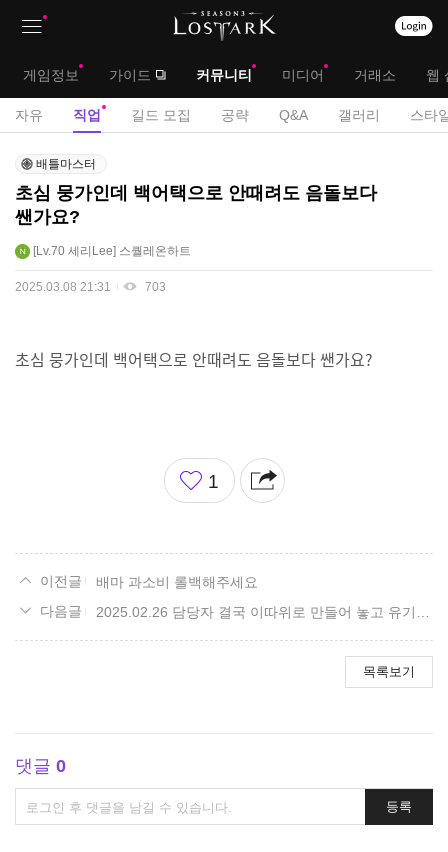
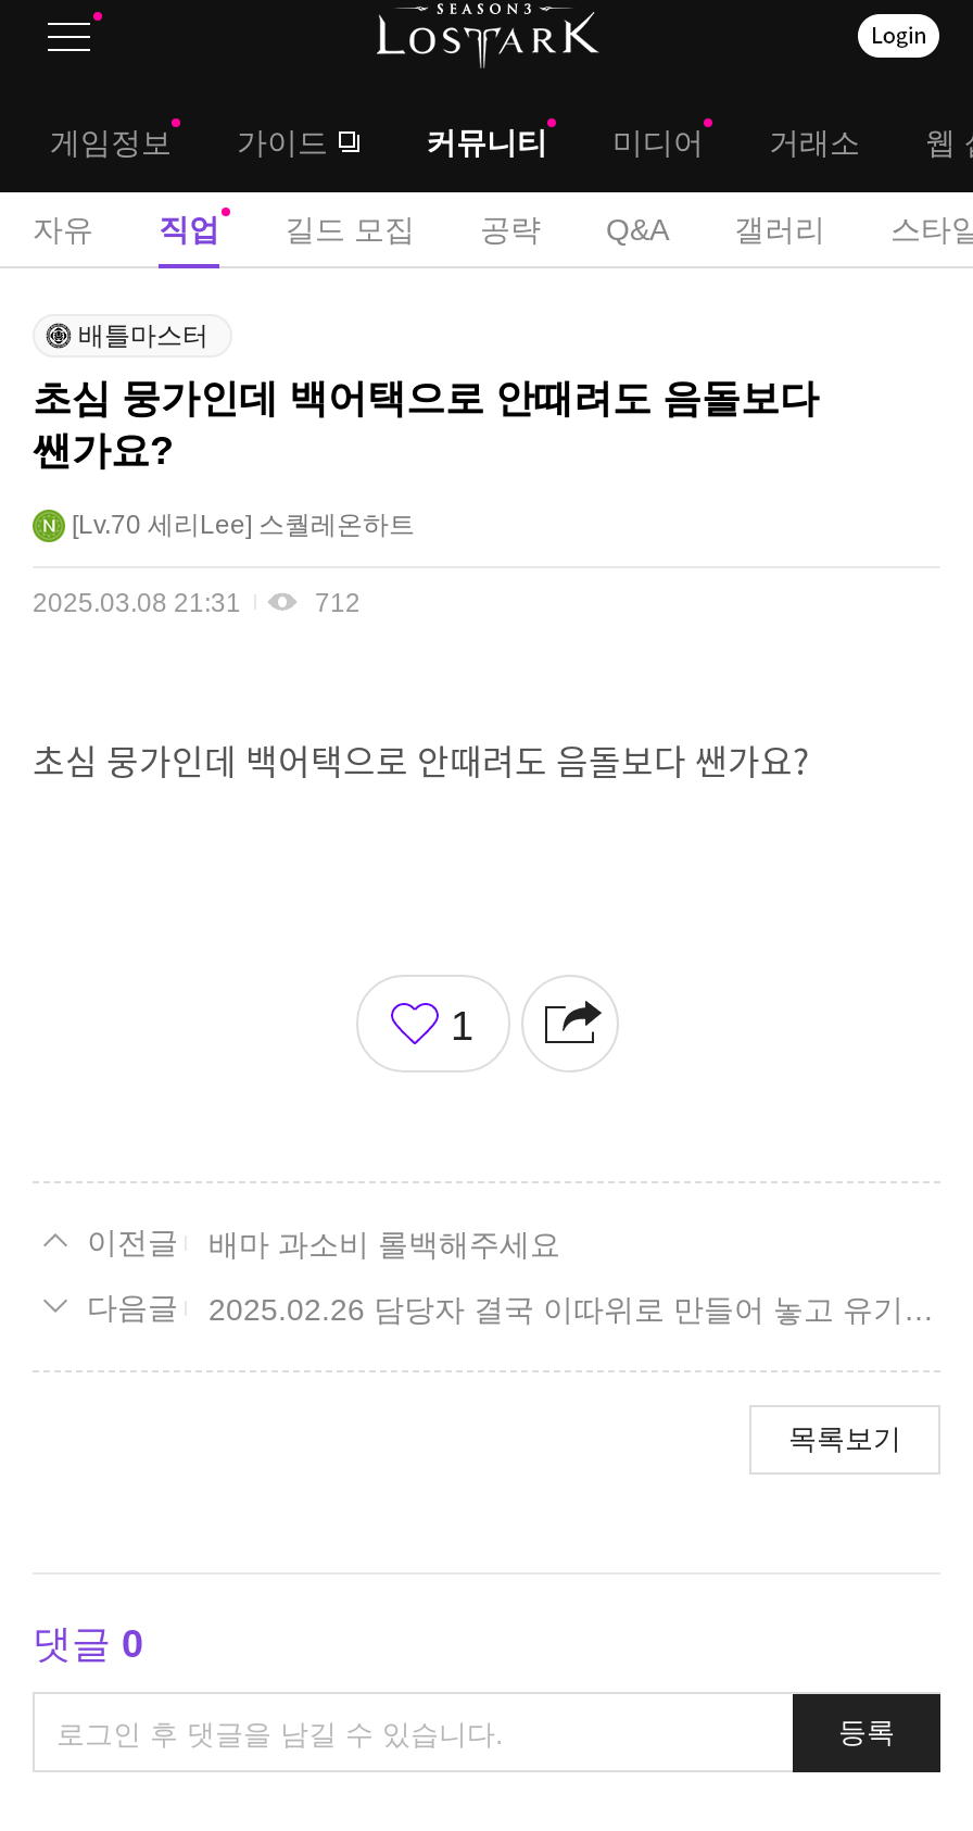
- 703
+ 712
